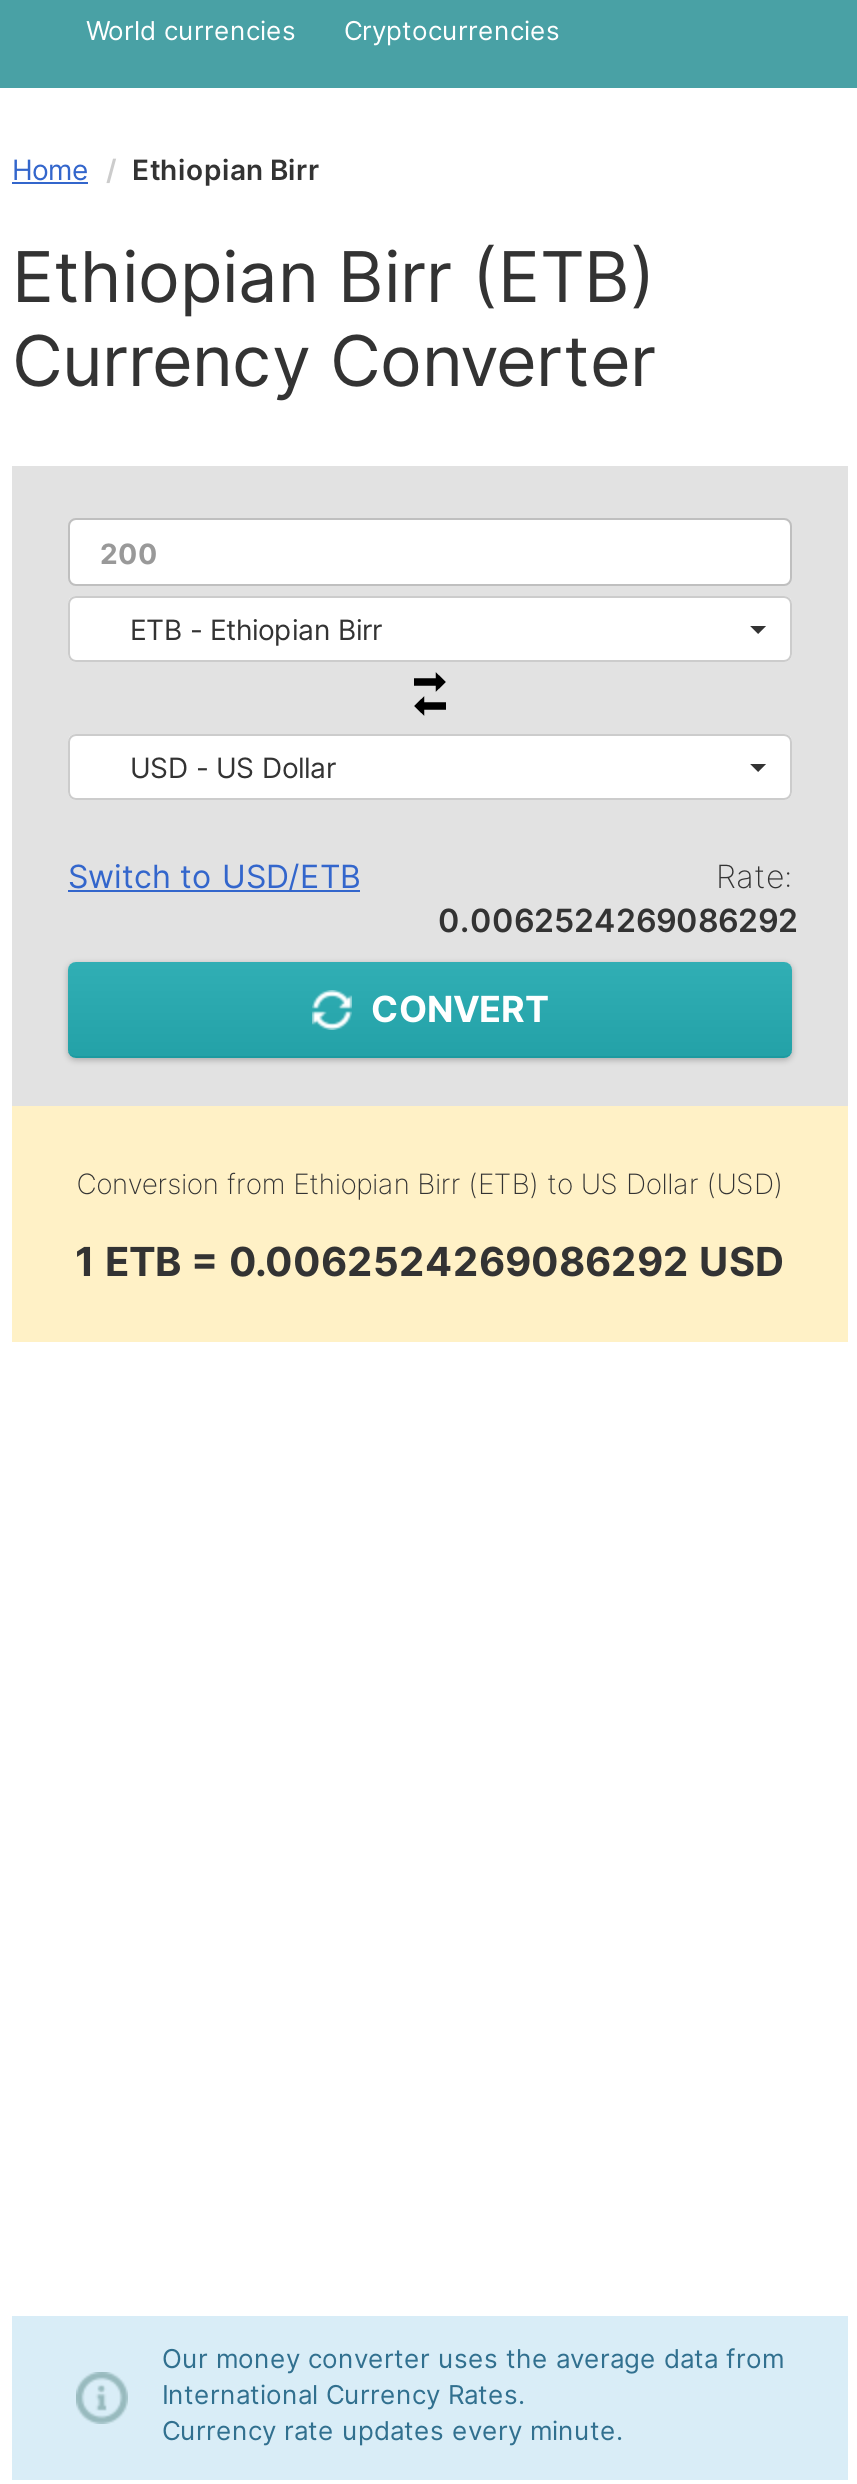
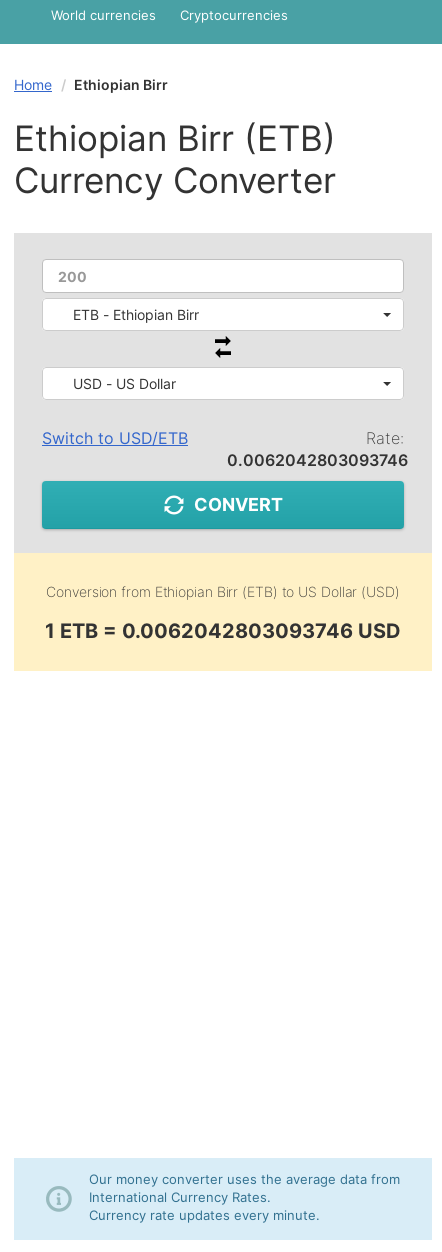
- 0.0062524269086292
+ 0.0062042803093746

- 1 ETB = 0.0062524269086292 USD
+ 1 ETB = 0.0062042803093746 USD
